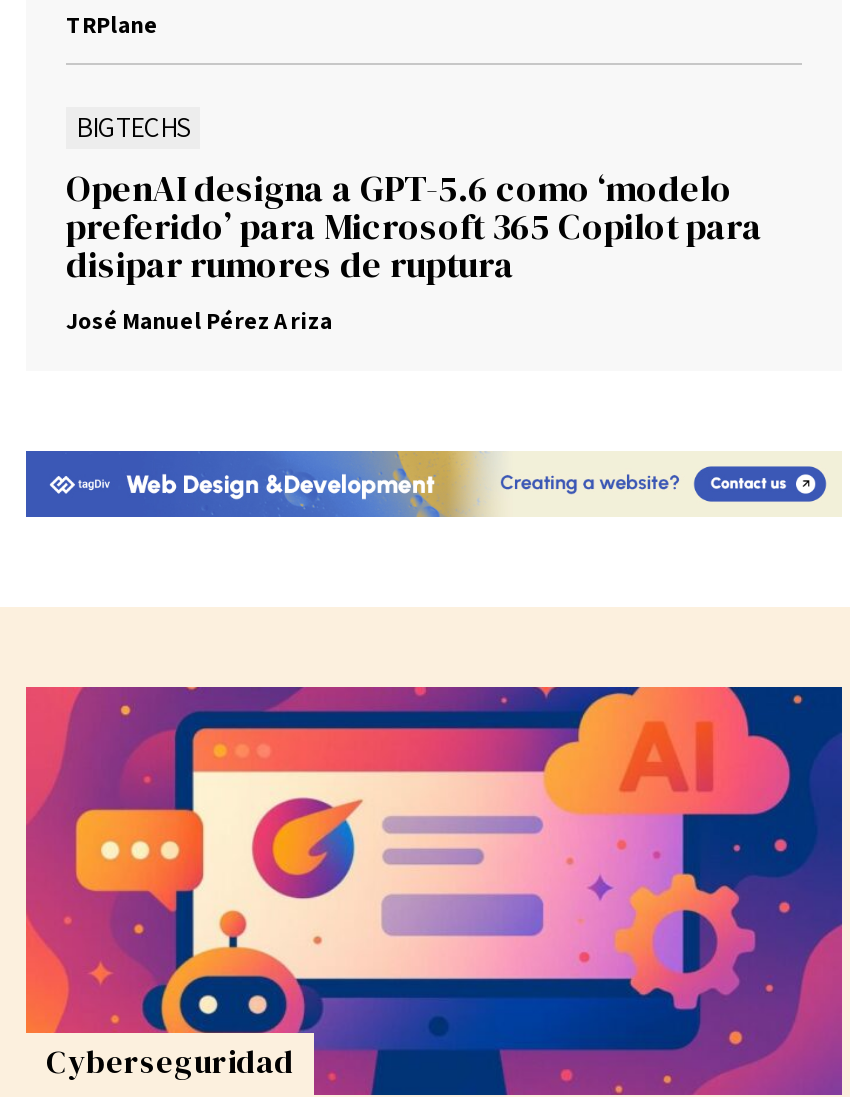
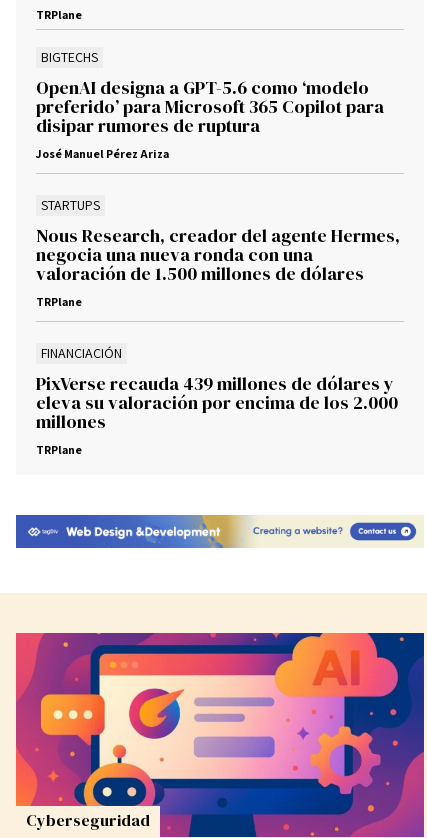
+ STARTUPS
+ Nous Research, creador del agente Hermes,
+ negocia una nueva ronda con una
+ valoración de 1.500 millones de dólares
+ TRPlane
+ FINANCIACIÓN
+ PixVerse recauda 439 millones de dólares y
+ eleva su valoración por encima de los 2.000
+ millones
+ TRPlane
